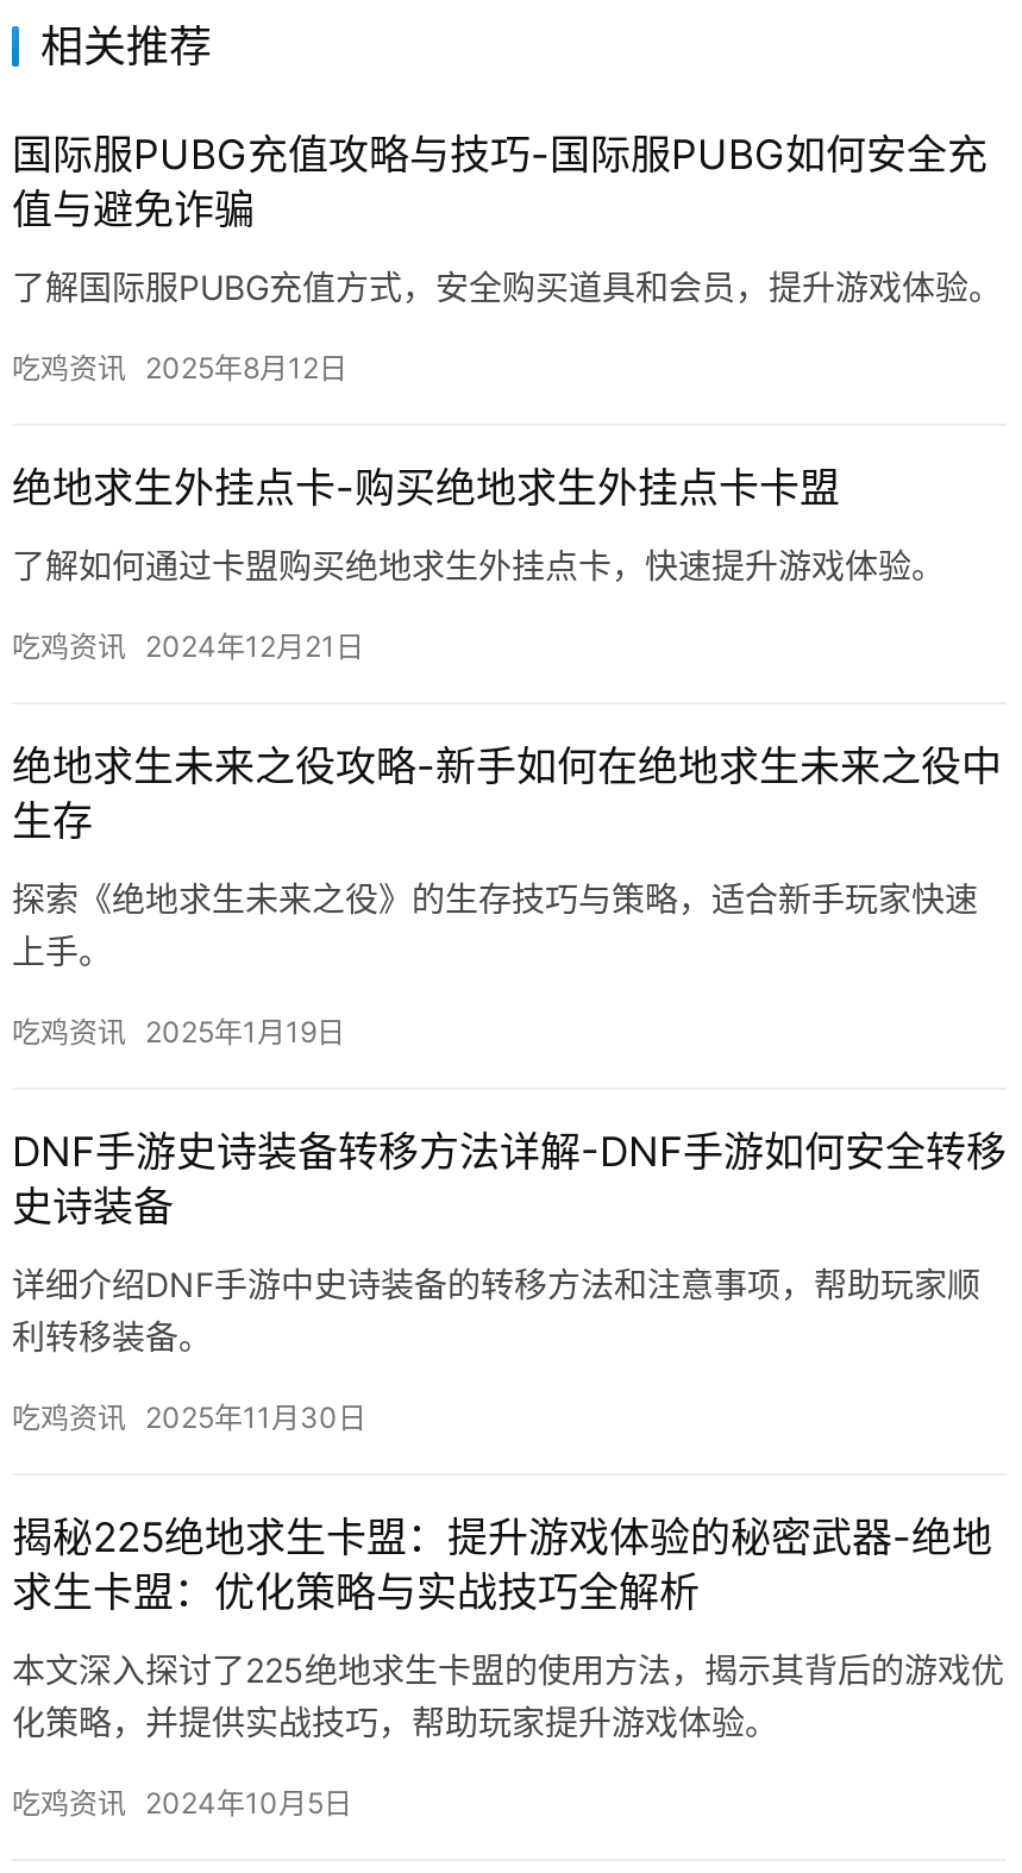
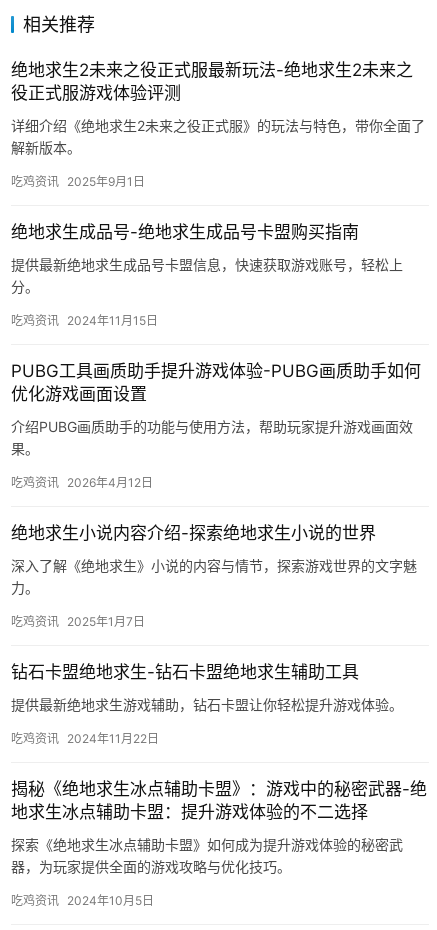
- 国际服PUBG充值攻略与技巧-国际服PUBG如何安全充
- 值与避免诈骗
- 了解国际服PUBG充值方式，安全购买道具和会员，提升游戏体验。
- 吃鸡资讯 2025年8月12日
- 绝地求生外挂点卡-购买绝地求生外挂点卡卡盟
- 了解如何通过卡盟购买绝地求生外挂点卡，快速提升游戏体验。
- 吃鸡资讯 2024年12月21日
- 绝地求生未来之役攻略-新手如何在绝地求生未来之役中
- 生存
- 探索《绝地求生未来之役》的生存技巧与策略，适合新手玩家快速
- 上手。
- 吃鸡资讯 2025年1月19日
- DNF手游史诗装备转移方法详解-DNF手游如何安全转移
- 史诗装备
- 详细介绍DNF手游中史诗装备的转移方法和注意事项，帮助玩家顺
- 利转移装备。
- 吃鸡资讯 2025年11月30日
- 揭秘225绝地求生卡盟：提升游戏体验的秘密武器-绝地
- 求生卡盟：优化策略与实战技巧全解析
- 本文深入探讨了225绝地求生卡盟的使用方法，揭示其背后的游戏优
- 化策略，并提供实战技巧，帮助玩家提升游戏体验。
+ 绝地求生2未来之役正式服最新玩法-绝地求生2未来之
+ 役正式服游戏体验评测
+ 详细介绍《绝地求生2未来之役正式服》的玩法与特色，带你全面了
+ 解新版本。
+ 吃鸡资讯 2025年9月1日
+ 绝地求生成品号-绝地求生成品号卡盟购买指南
+ 提供最新绝地求生成品号卡盟信息，快速获取游戏账号，轻松上
+ 分。
+ 吃鸡资讯 2024年11月15日
+ PUBG工具画质助手提升游戏体验-PUBG画质助手如何
+ 优化游戏画面设置
+ 介绍PUBG画质助手的功能与使用方法，帮助玩家提升游戏画面效
+ 果。
+ 吃鸡资讯 2026年4月12日
+ 绝地求生小说内容介绍-探索绝地求生小说的世界
+ 深入了解《绝地求生》小说的内容与情节，探索游戏世界的文字魅
+ 力。
+ 吃鸡资讯 2025年1月7日
+ 钻石卡盟绝地求生-钻石卡盟绝地求生辅助工具
+ 提供最新绝地求生游戏辅助，钻石卡盟让你轻松提升游戏体验。
+ 吃鸡资讯 2024年11月22日
+ 揭秘《绝地求生冰点辅助卡盟》：游戏中的秘密武器-绝
+ 地求生冰点辅助卡盟：提升游戏体验的不二选择
+ 探索《绝地求生冰点辅助卡盟》如何成为提升游戏体验的秘密武
+ 器，为玩家提供全面的游戏攻略与优化技巧。
